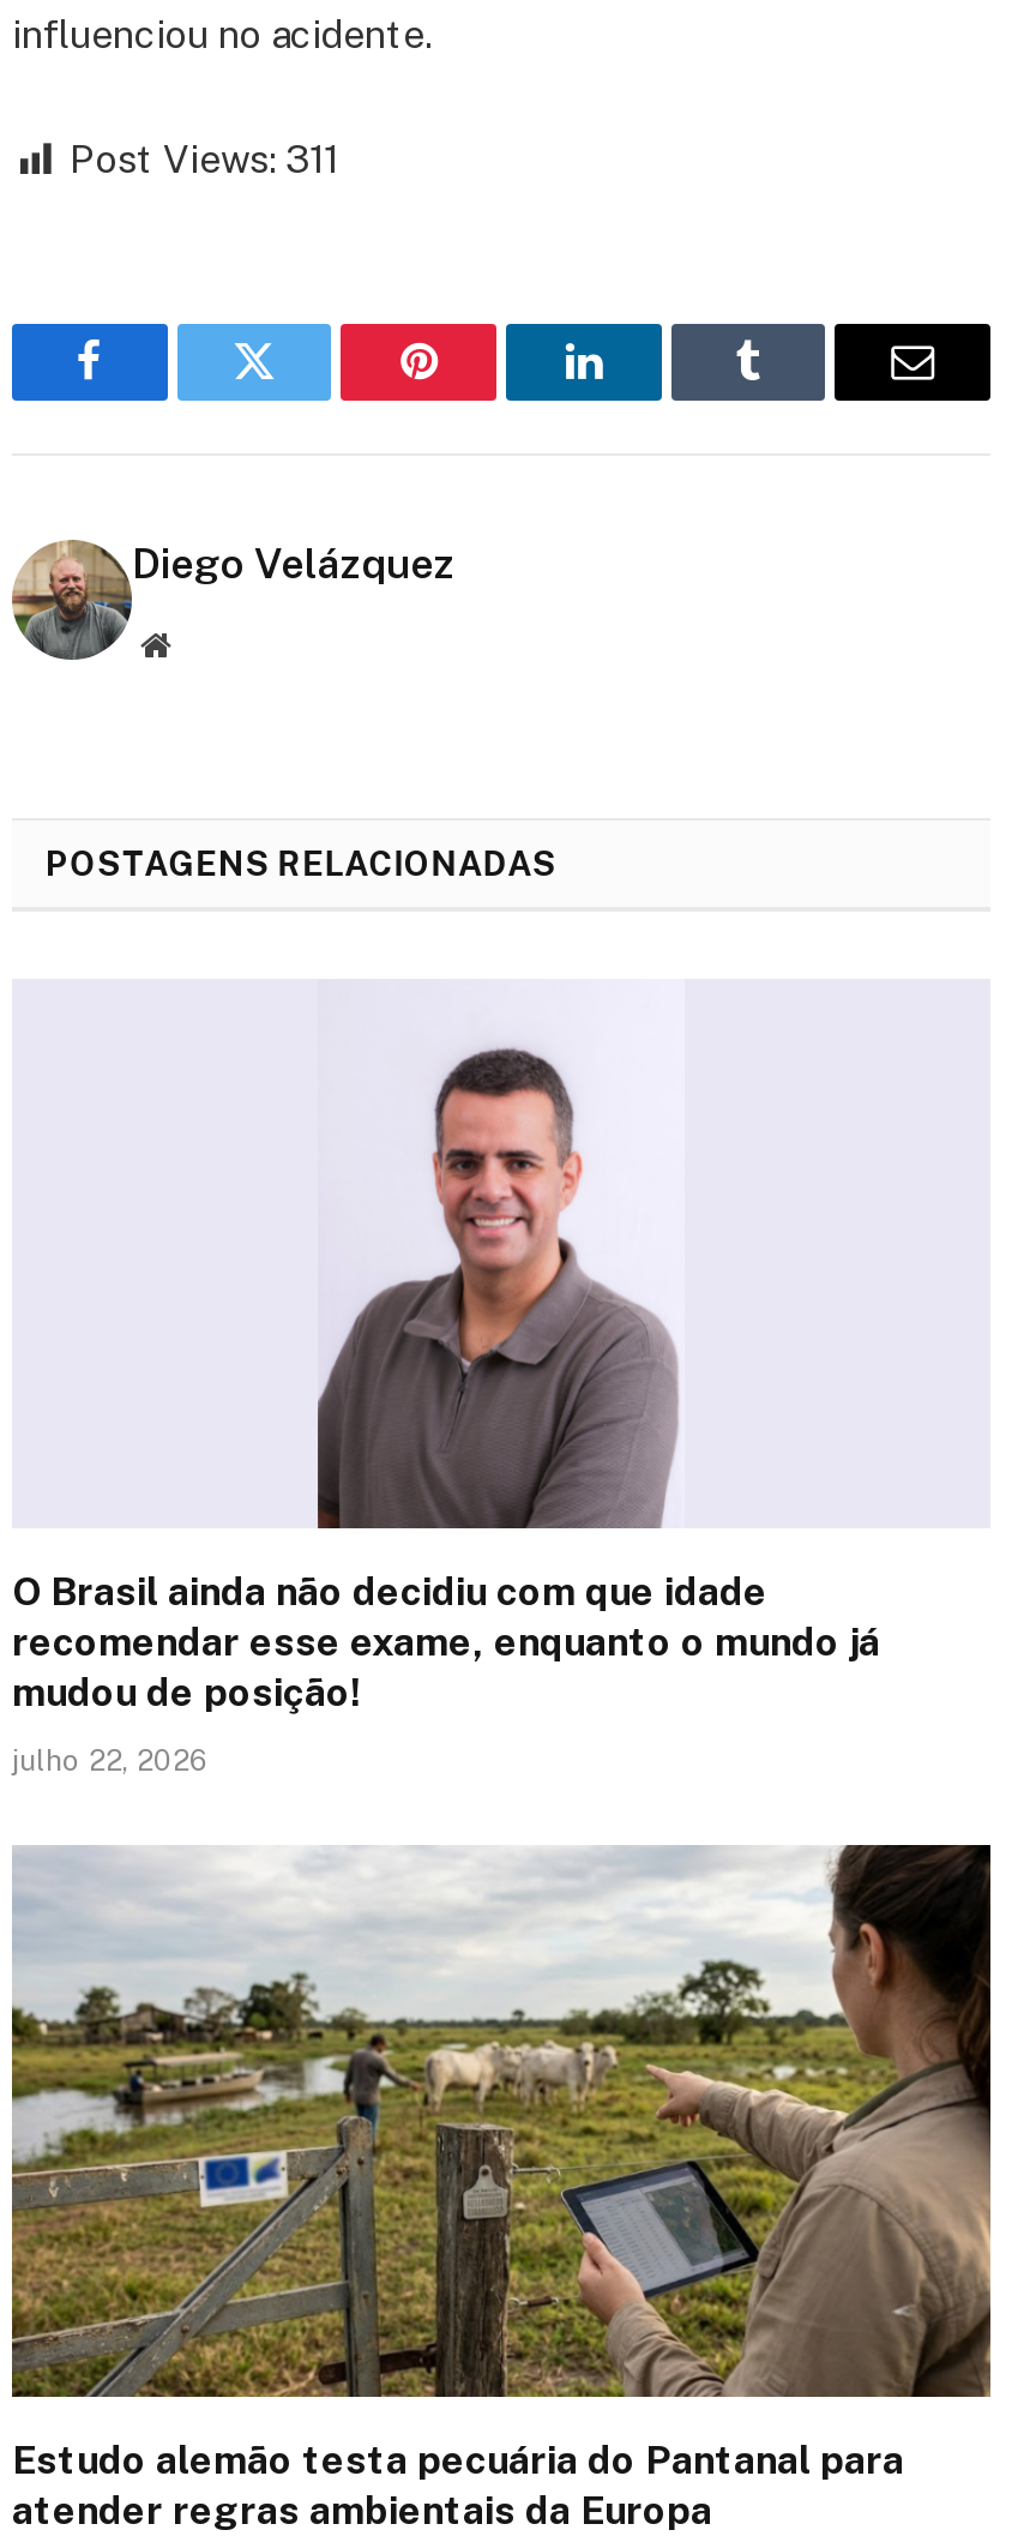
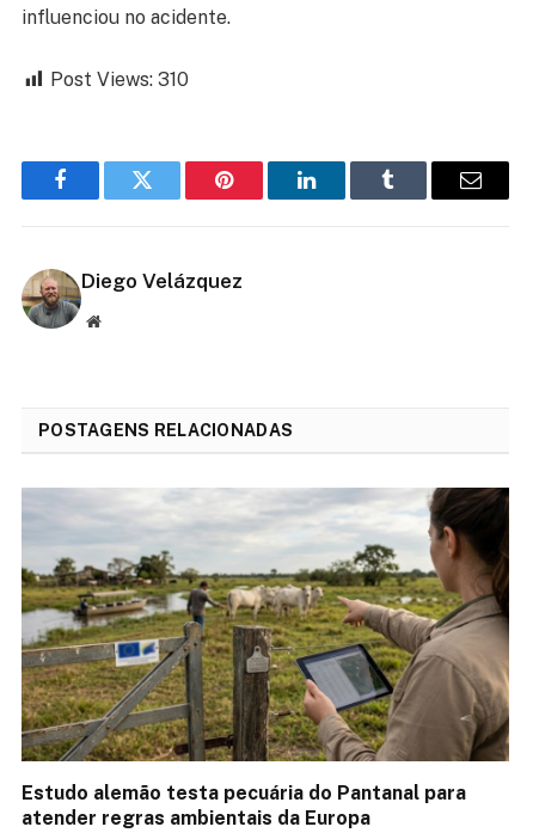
- Post Views: 311
+ Post Views: 310

- [image]
- O Brasil ainda não decidiu com que idade
- recomendar esse exame, enquanto o mundo já
- mudou de posição!
- julho 22, 2026
